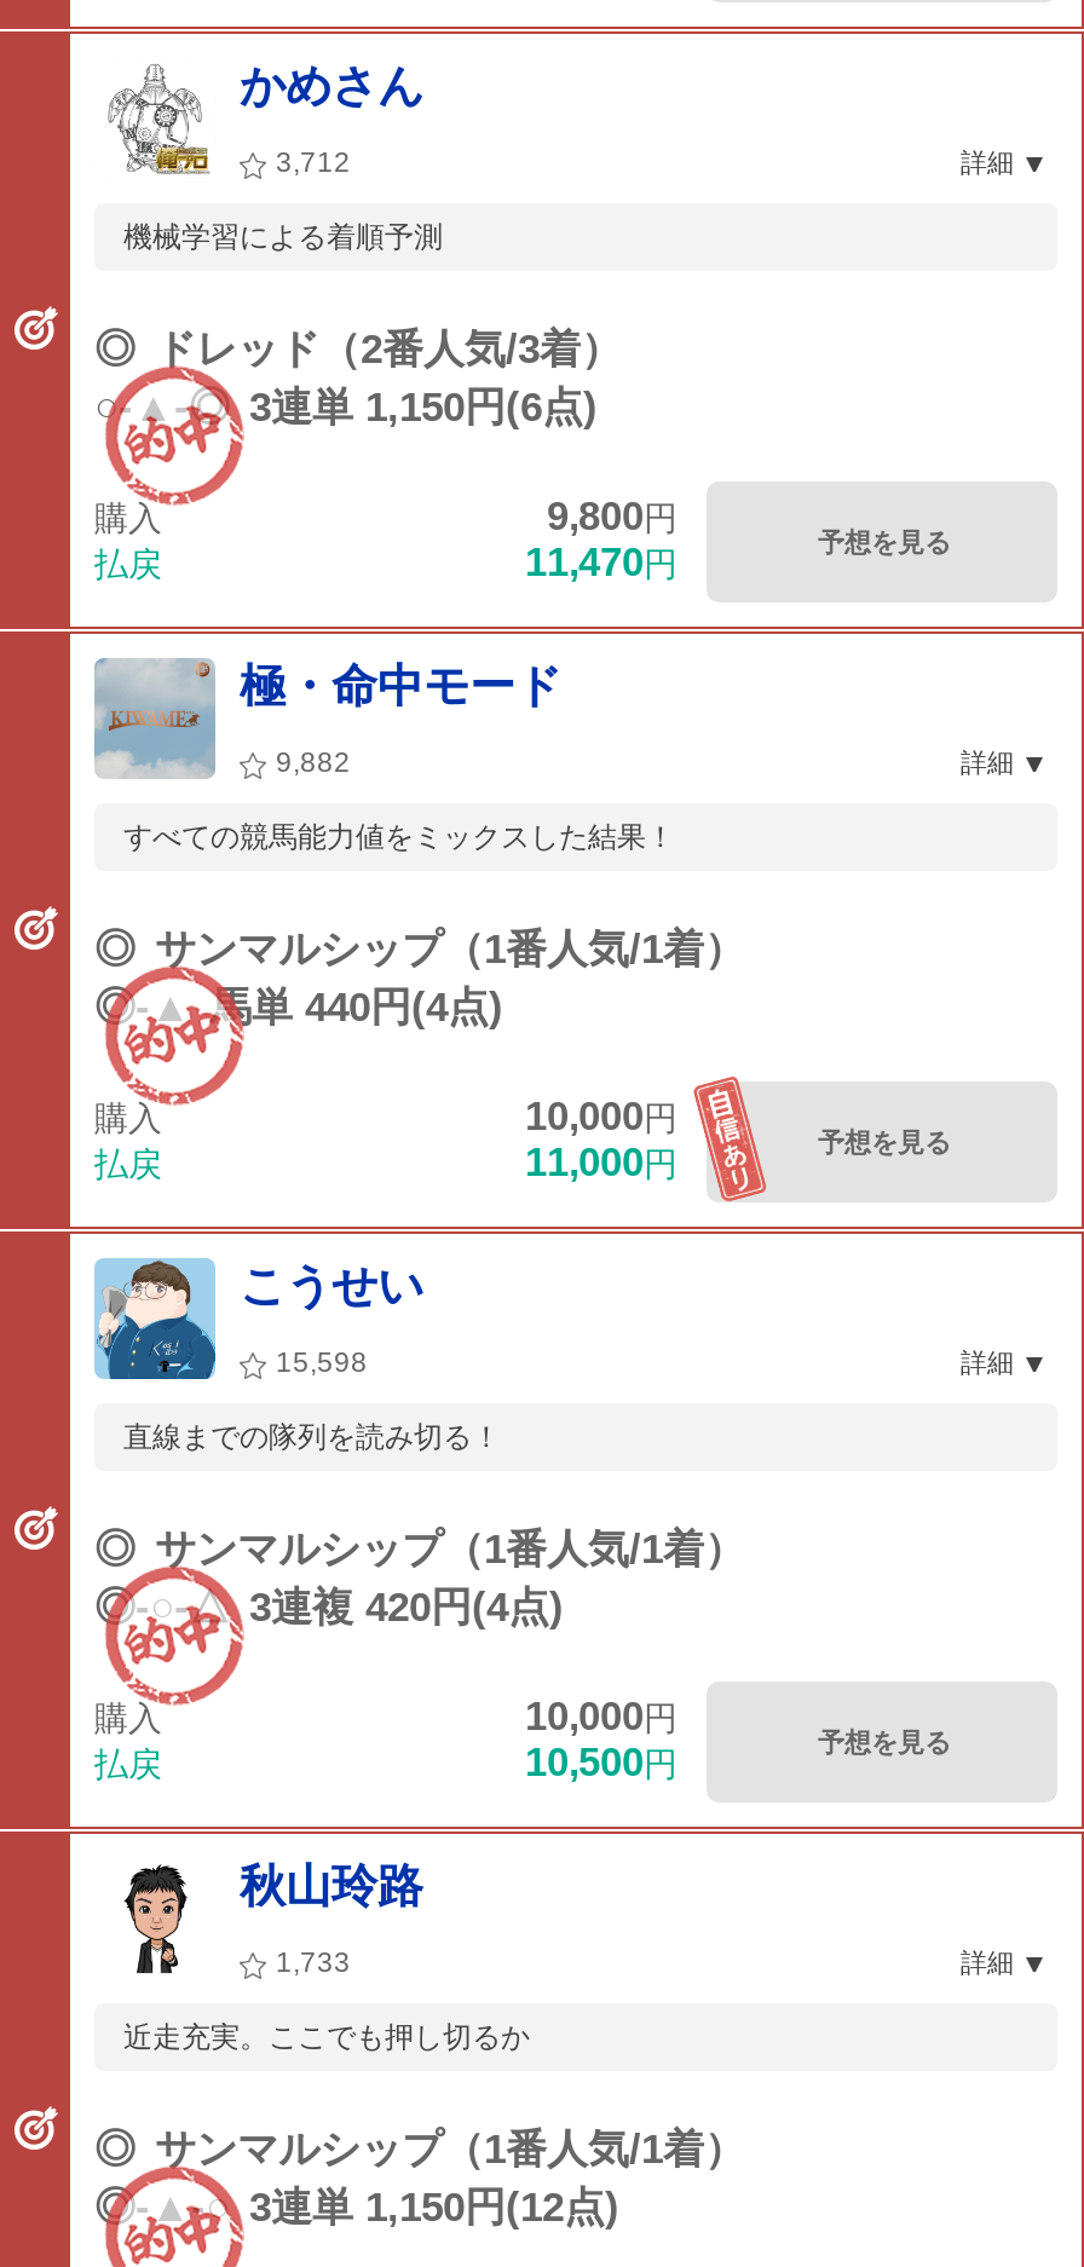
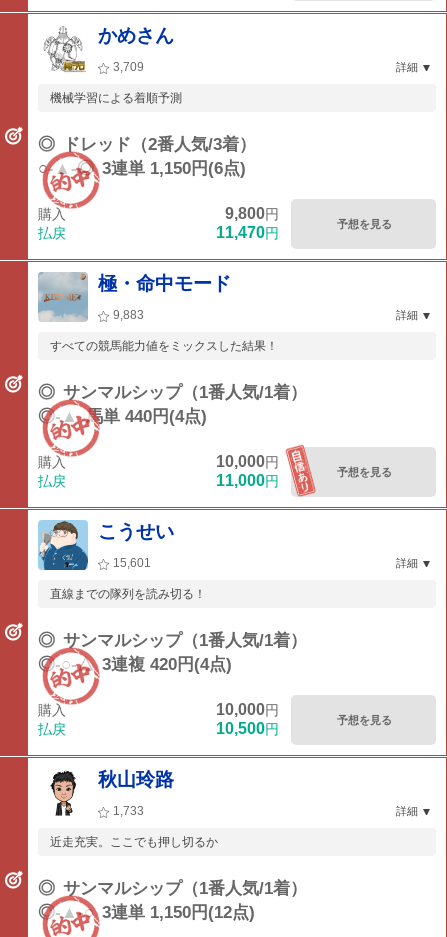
- 3,712
+ 3,709

- 9,882
+ 9,883

- 15,598
+ 15,601
